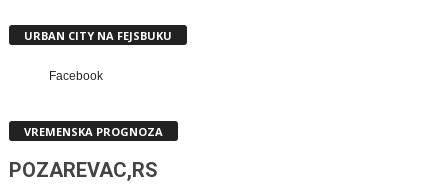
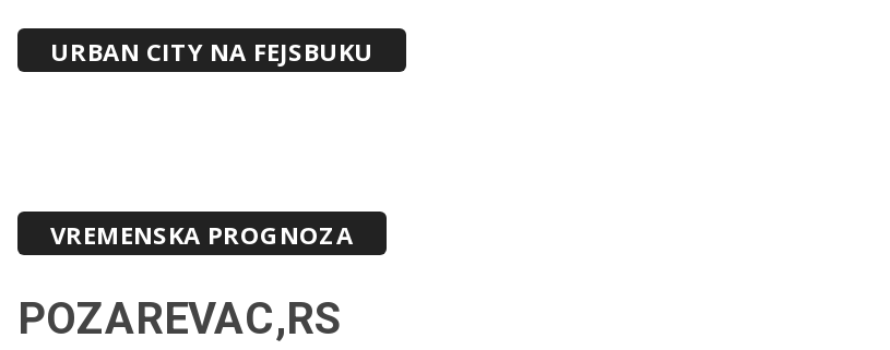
- Facebook
